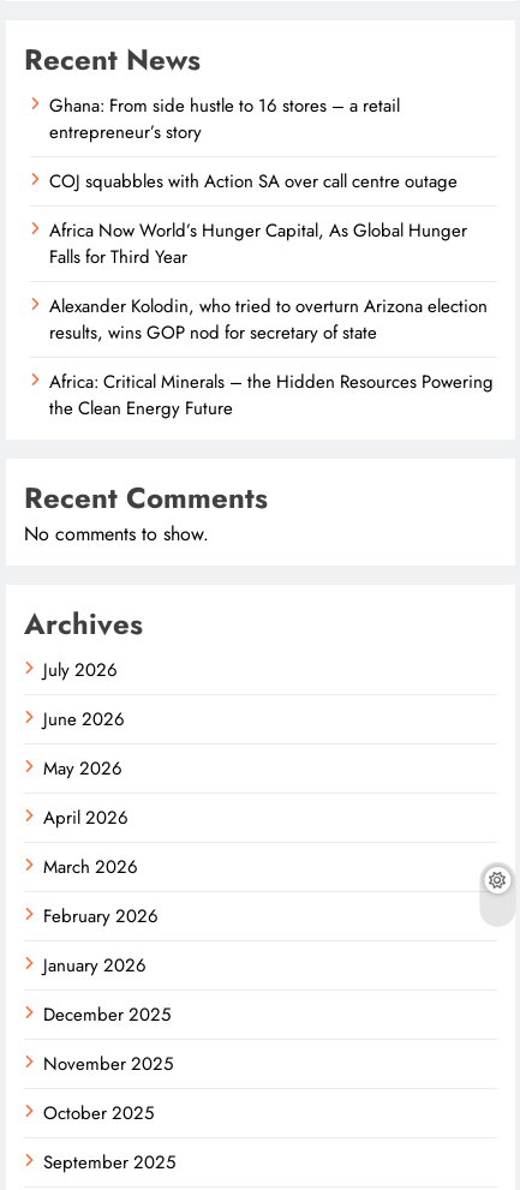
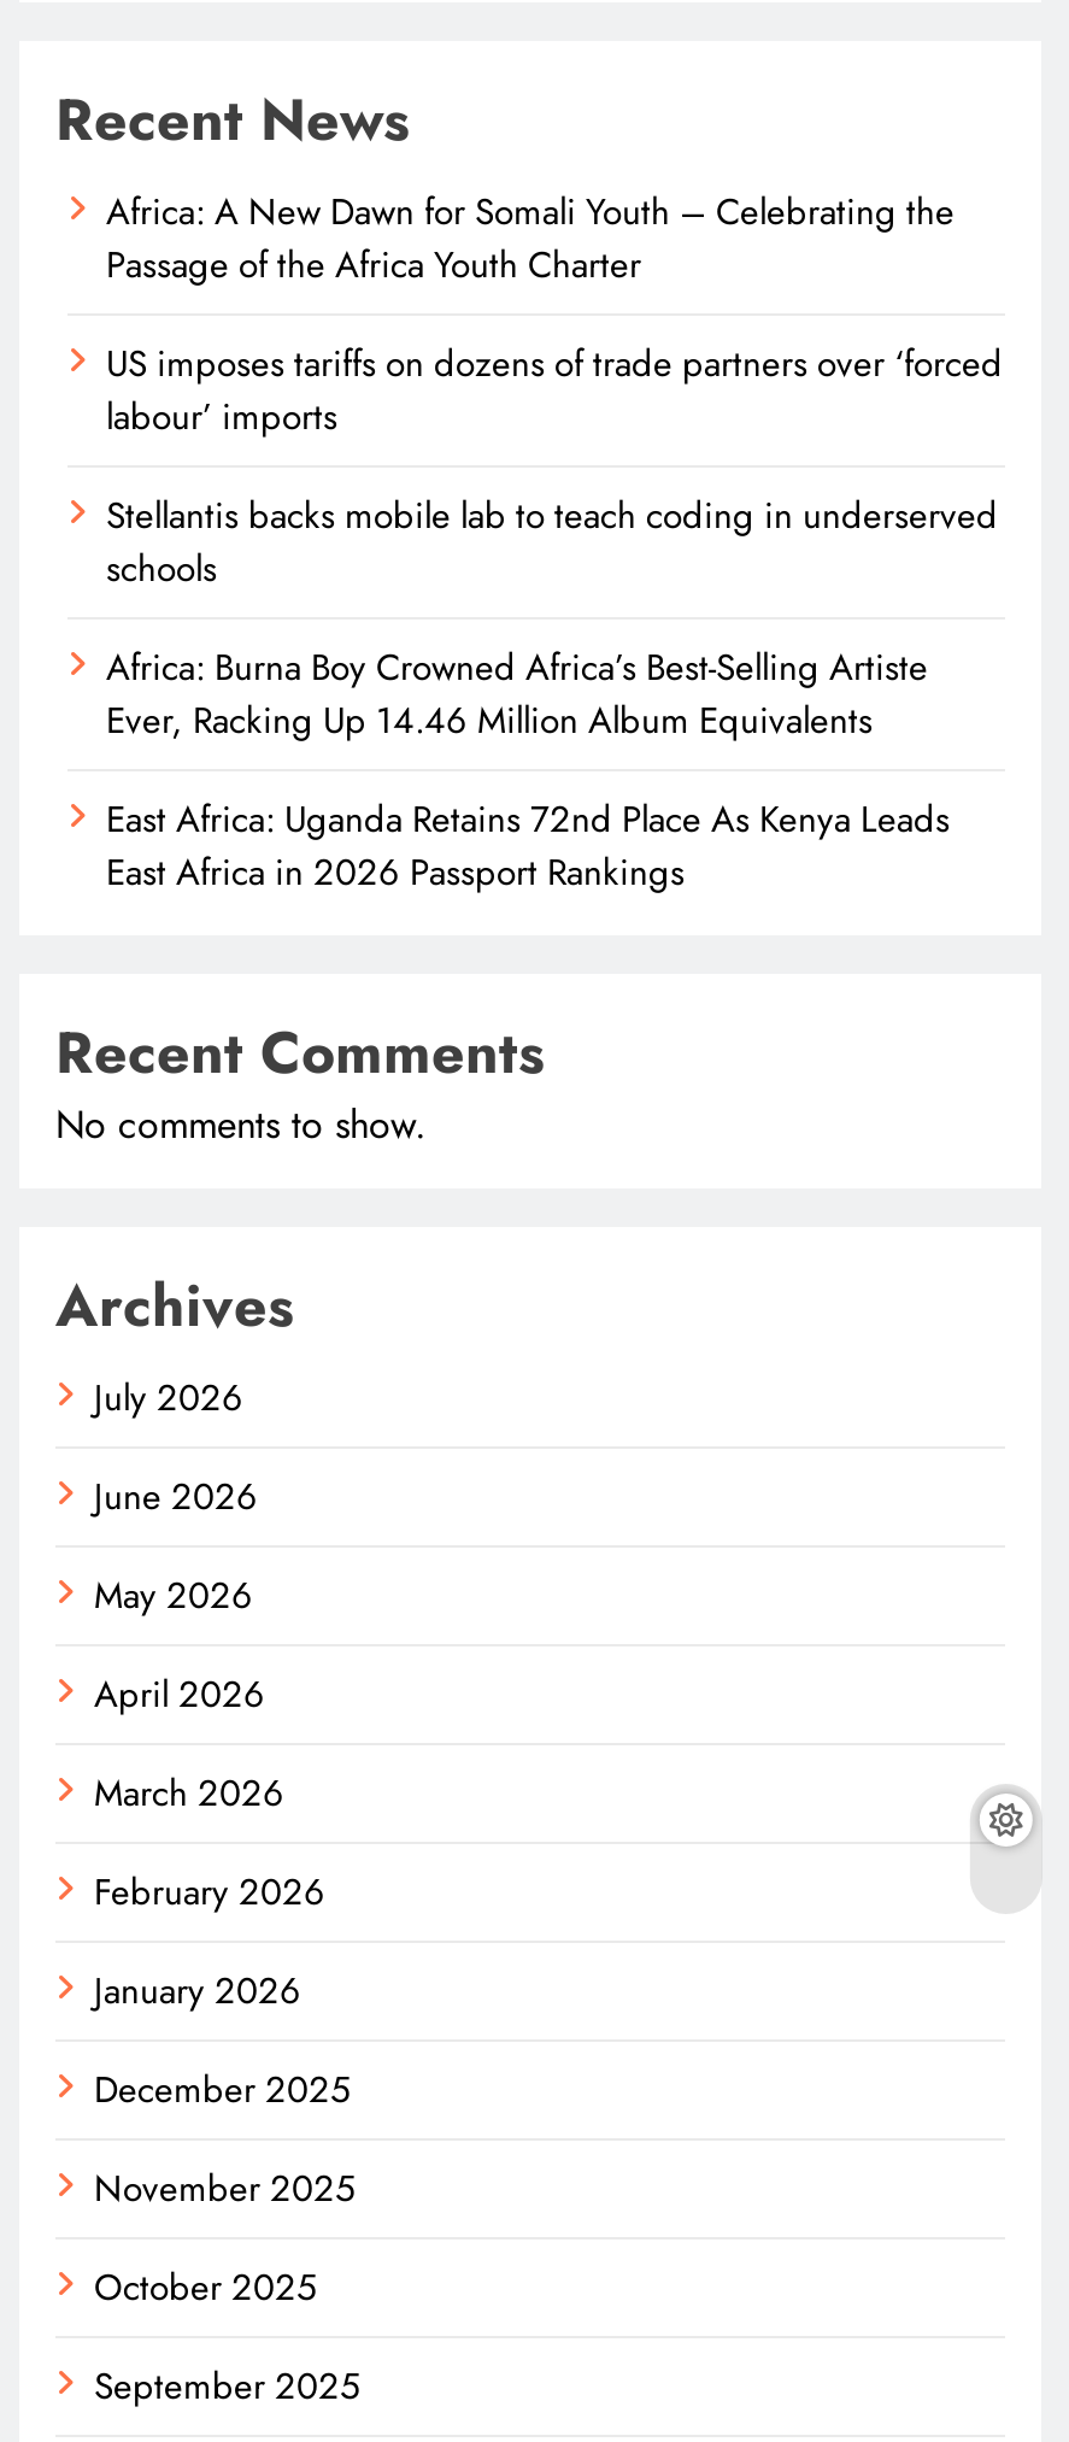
- Ghana: From side hustle to 16 stores – a retail
- entrepreneur’s story
+ Africa: A New Dawn for Somali Youth – Celebrating the
+ Passage of the Africa Youth Charter

- COJ squabbles with Action SA over call centre outage
+ US imposes tariffs on dozens of trade partners over ‘forced
+ labour’ imports

- Africa Now World’s Hunger Capital, As Global Hunger
- Falls for Third Year
+ Stellantis backs mobile lab to teach coding in underserved
+ schools

- Alexander Kolodin, who tried to overturn Arizona election
- results, wins GOP nod for secretary of state
+ Africa: Burna Boy Crowned Africa’s Best-Selling Artiste
+ Ever, Racking Up 14.46 Million Album Equivalents

- Africa: Critical Minerals – the Hidden Resources Powering
- the Clean Energy Future
+ East Africa: Uganda Retains 72nd Place As Kenya Leads
+ East Africa in 2026 Passport Rankings
